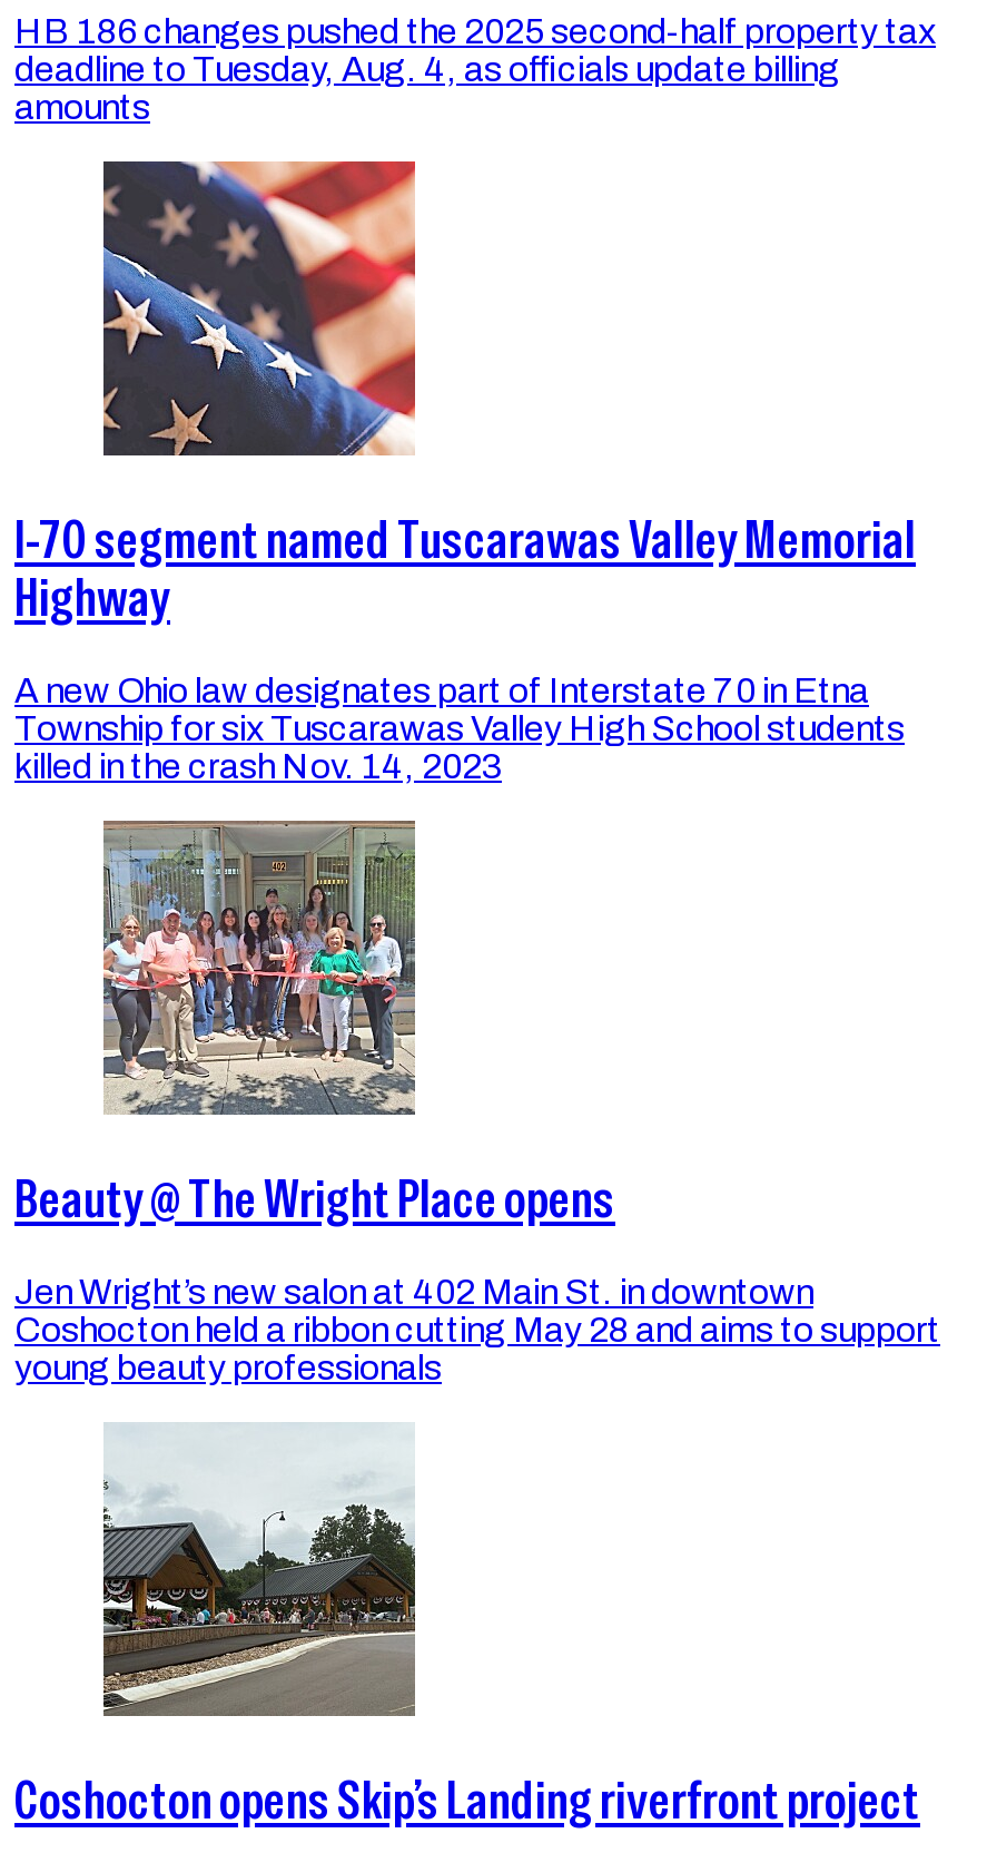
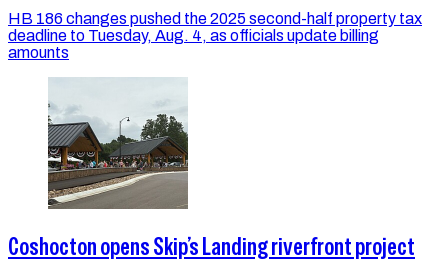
- [image]
- I-70 segment named Tuscarawas Valley Memorial
- Highway
- A new Ohio law designates part of Interstate 70 in Etna
- Township for six Tuscarawas Valley High School students
- killed in the crash Nov. 14, 2023

- [image]
- Beauty @ The Wright Place opens
- Jen Wright’s new salon at 402 Main St. in downtown
- Coshocton held a ribbon cutting May 28 and aims to support
- young beauty professionals
